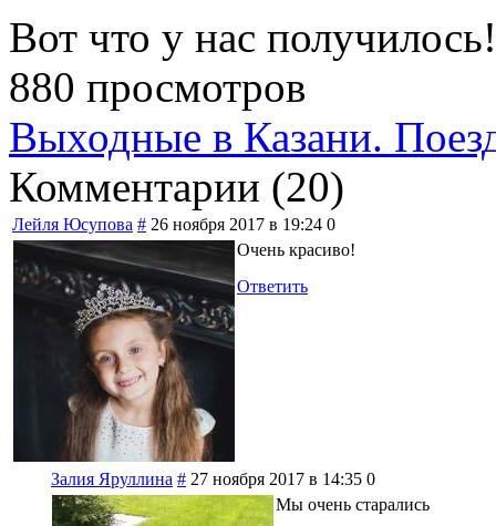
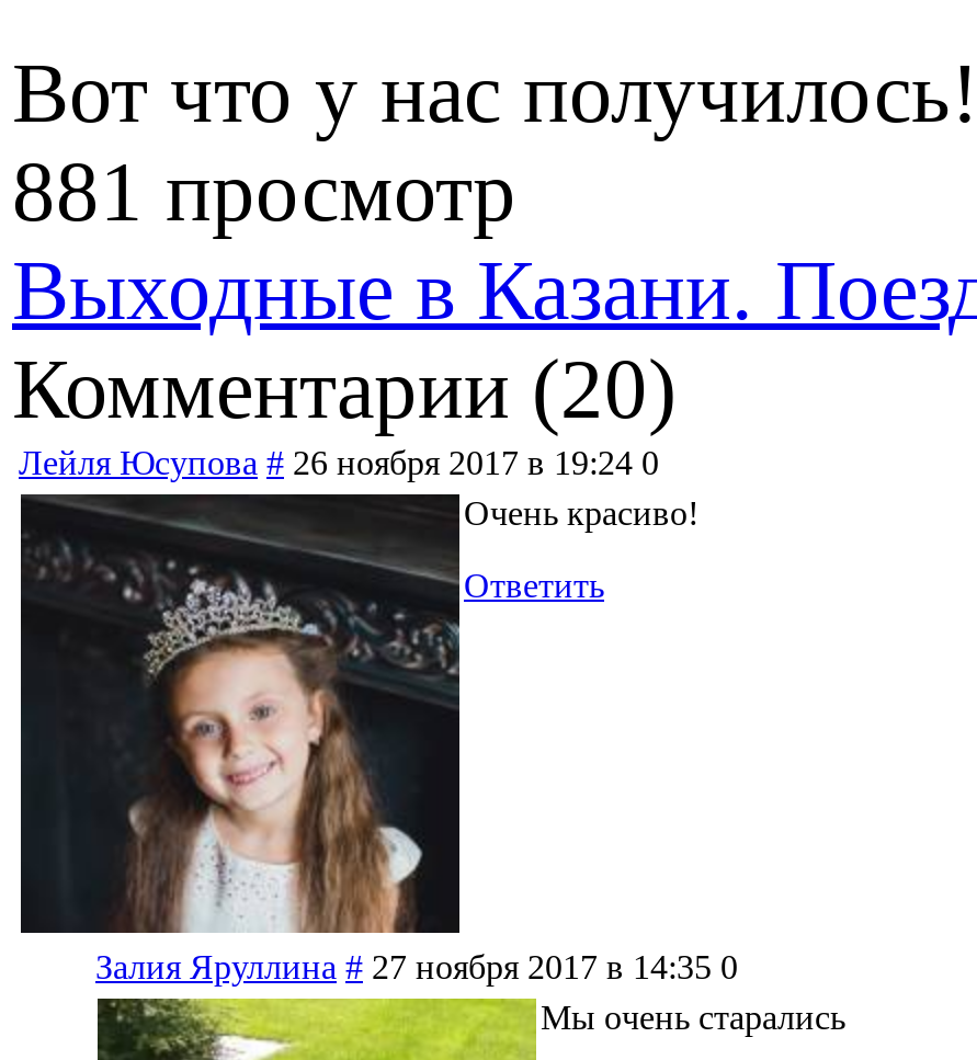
- 880 просмотров
+ 881 просмотр
